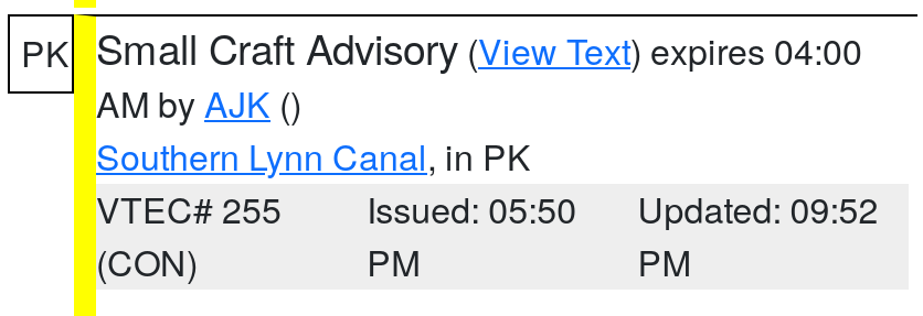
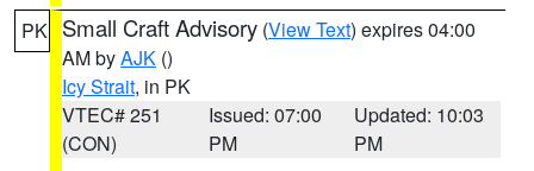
- Southern Lynn Canal, in PK
- VTEC# 255
+ Icy Strait, in PK
+ VTEC# 251

- Issued: 05:50
+ Issued: 07:00

- Updated: 09:52
+ Updated: 10:03
